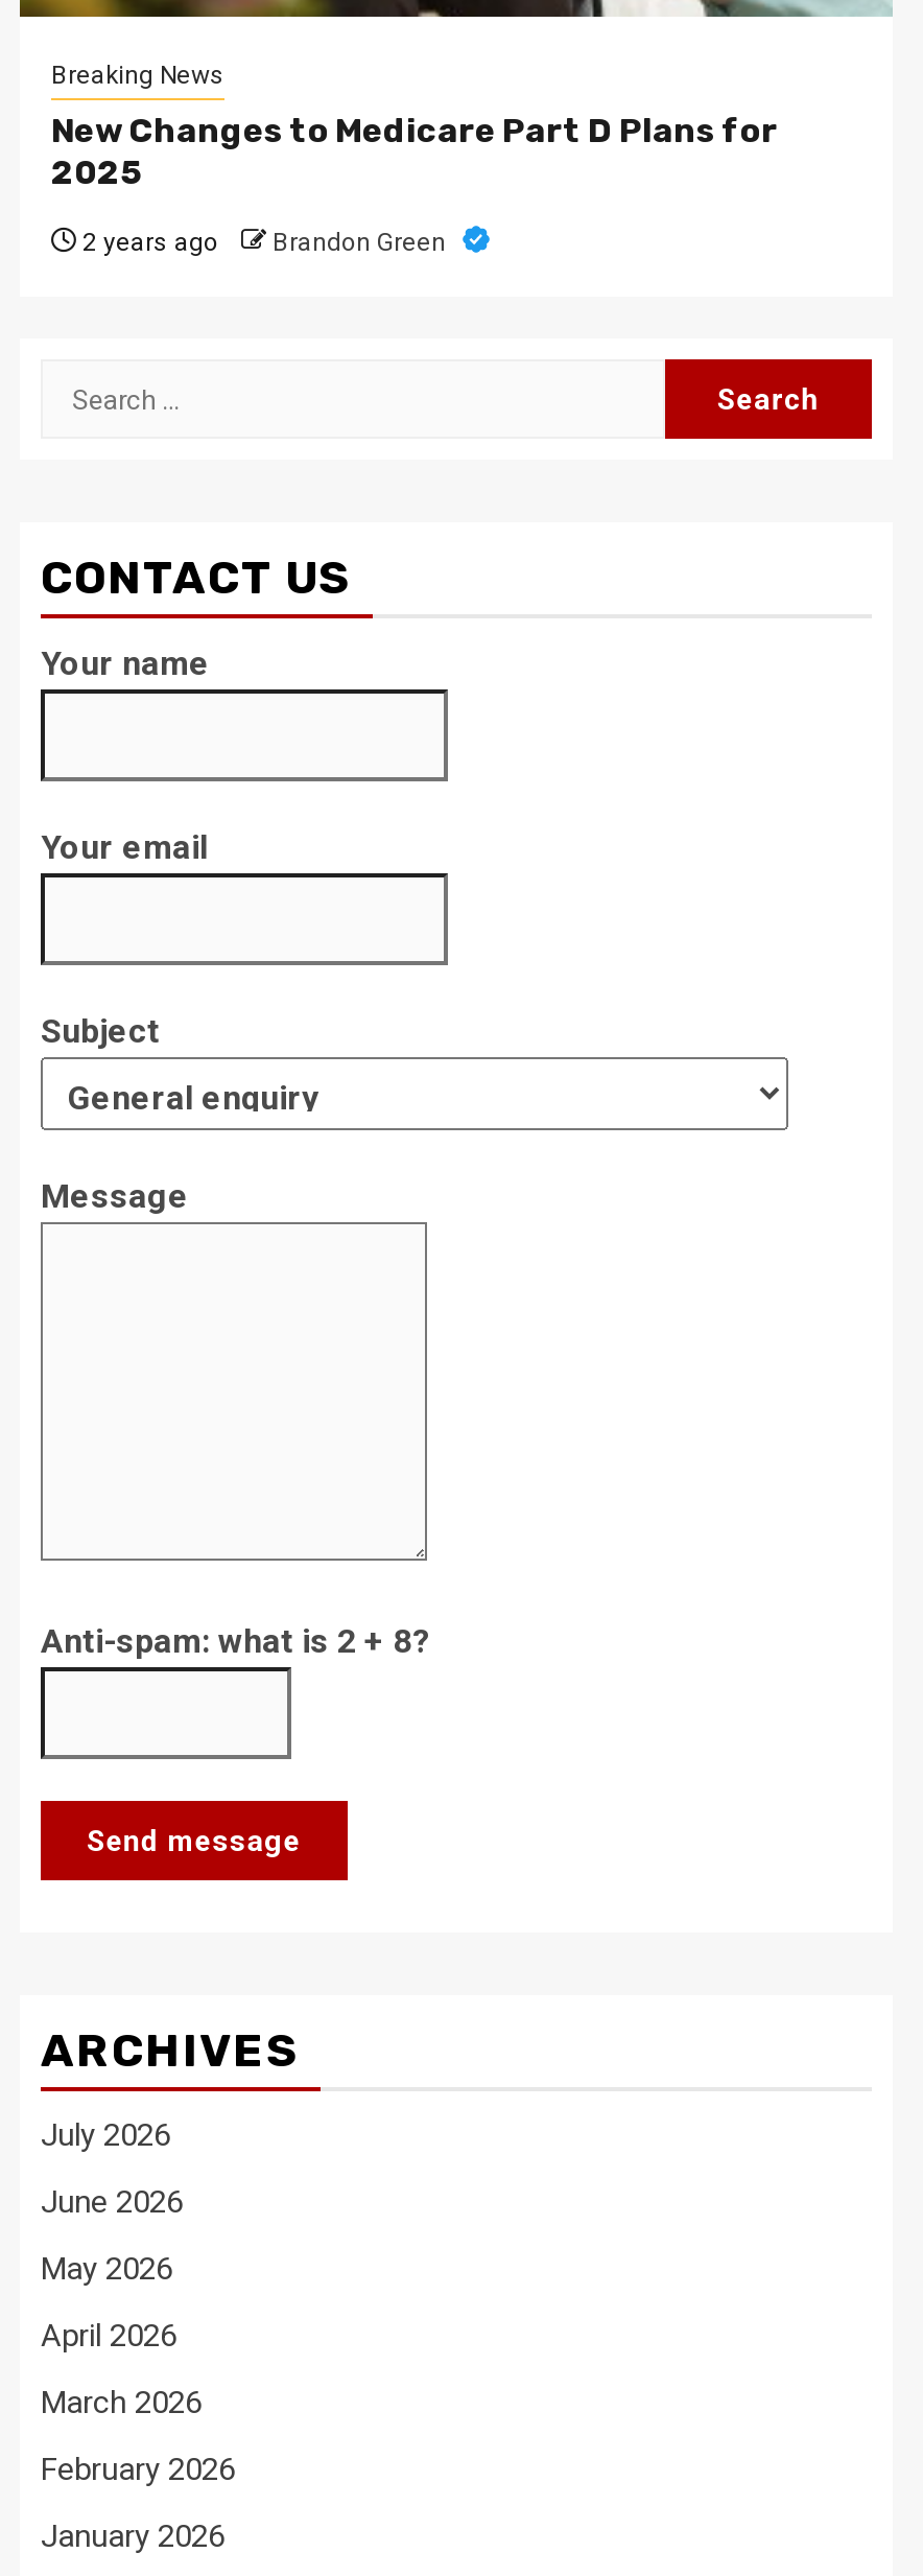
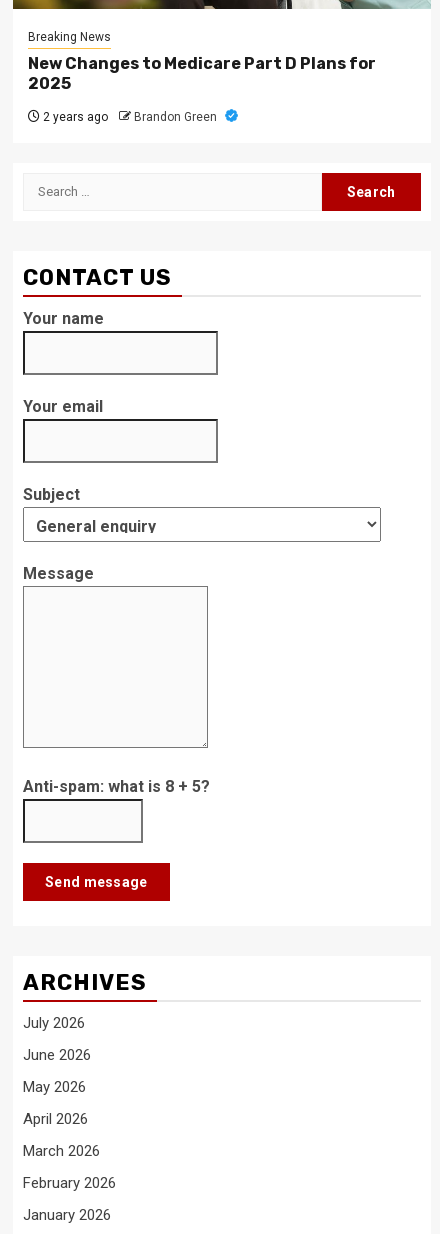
- Anti-spam: what is 2 + 8?
+ Anti-spam: what is 8 + 5?
